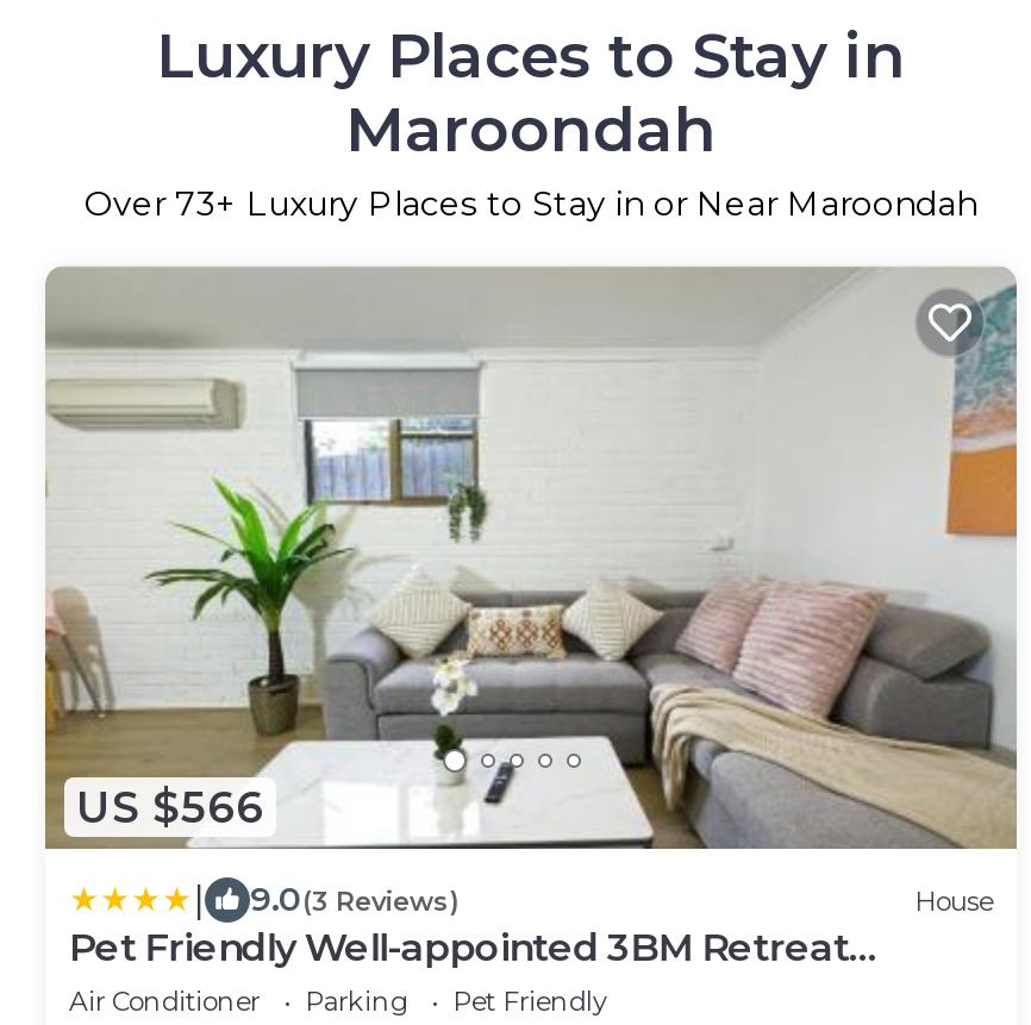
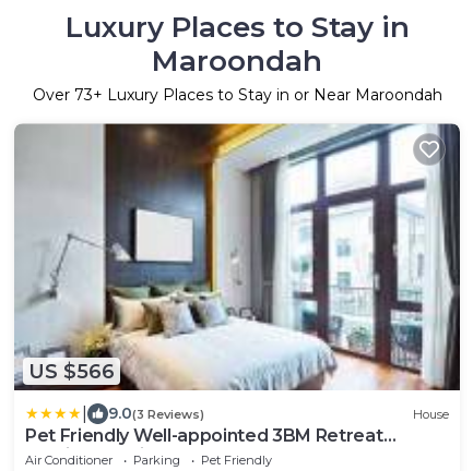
- [image]
+ [image]
